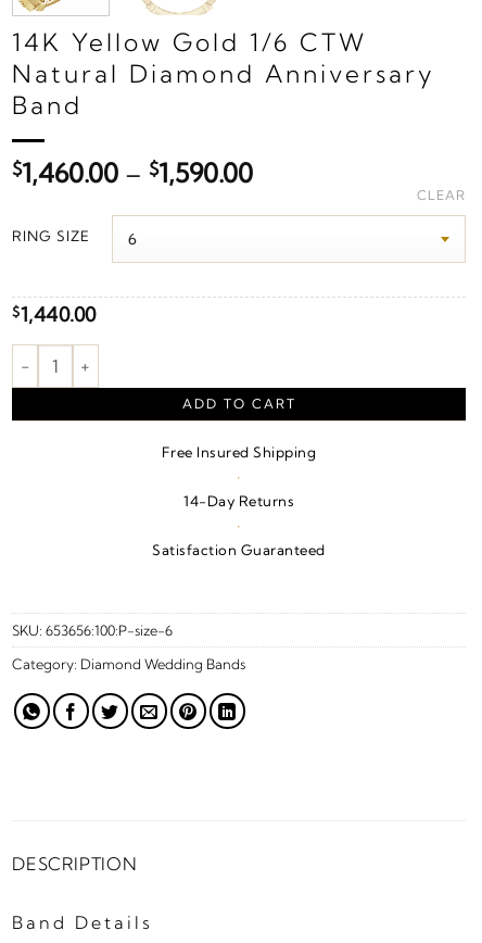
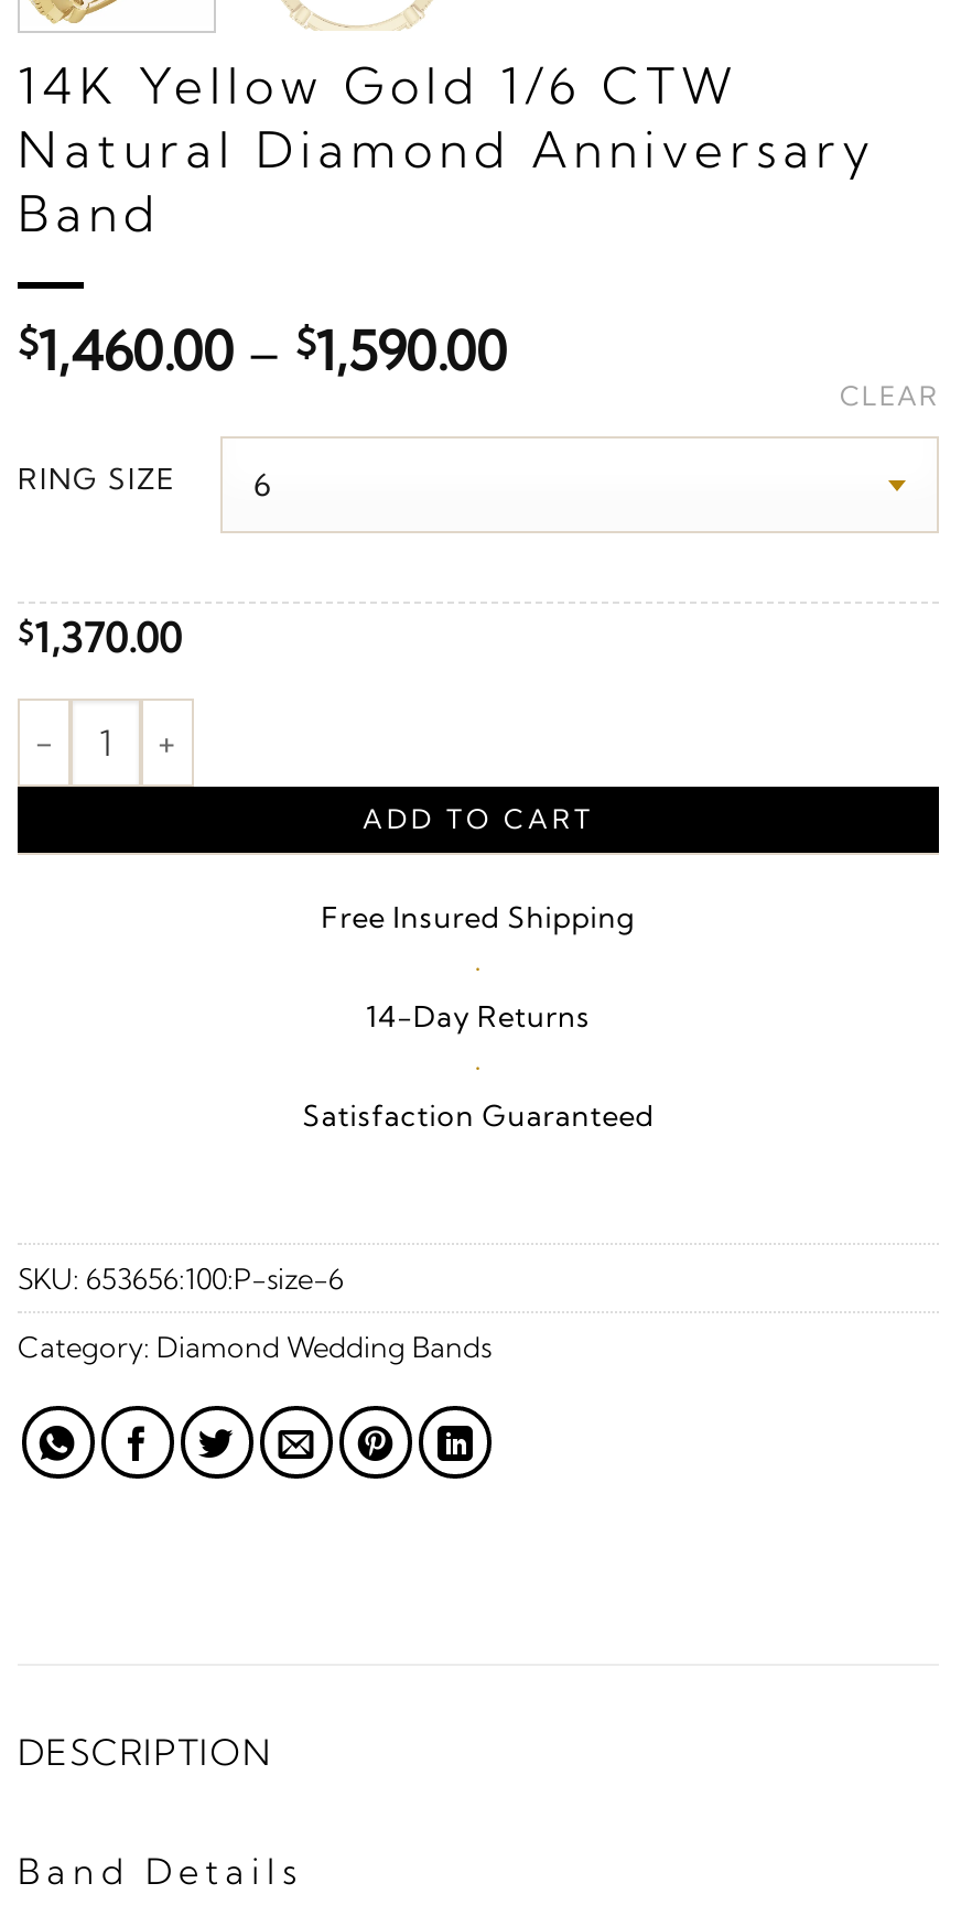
- $1,440.00
+ $1,370.00
